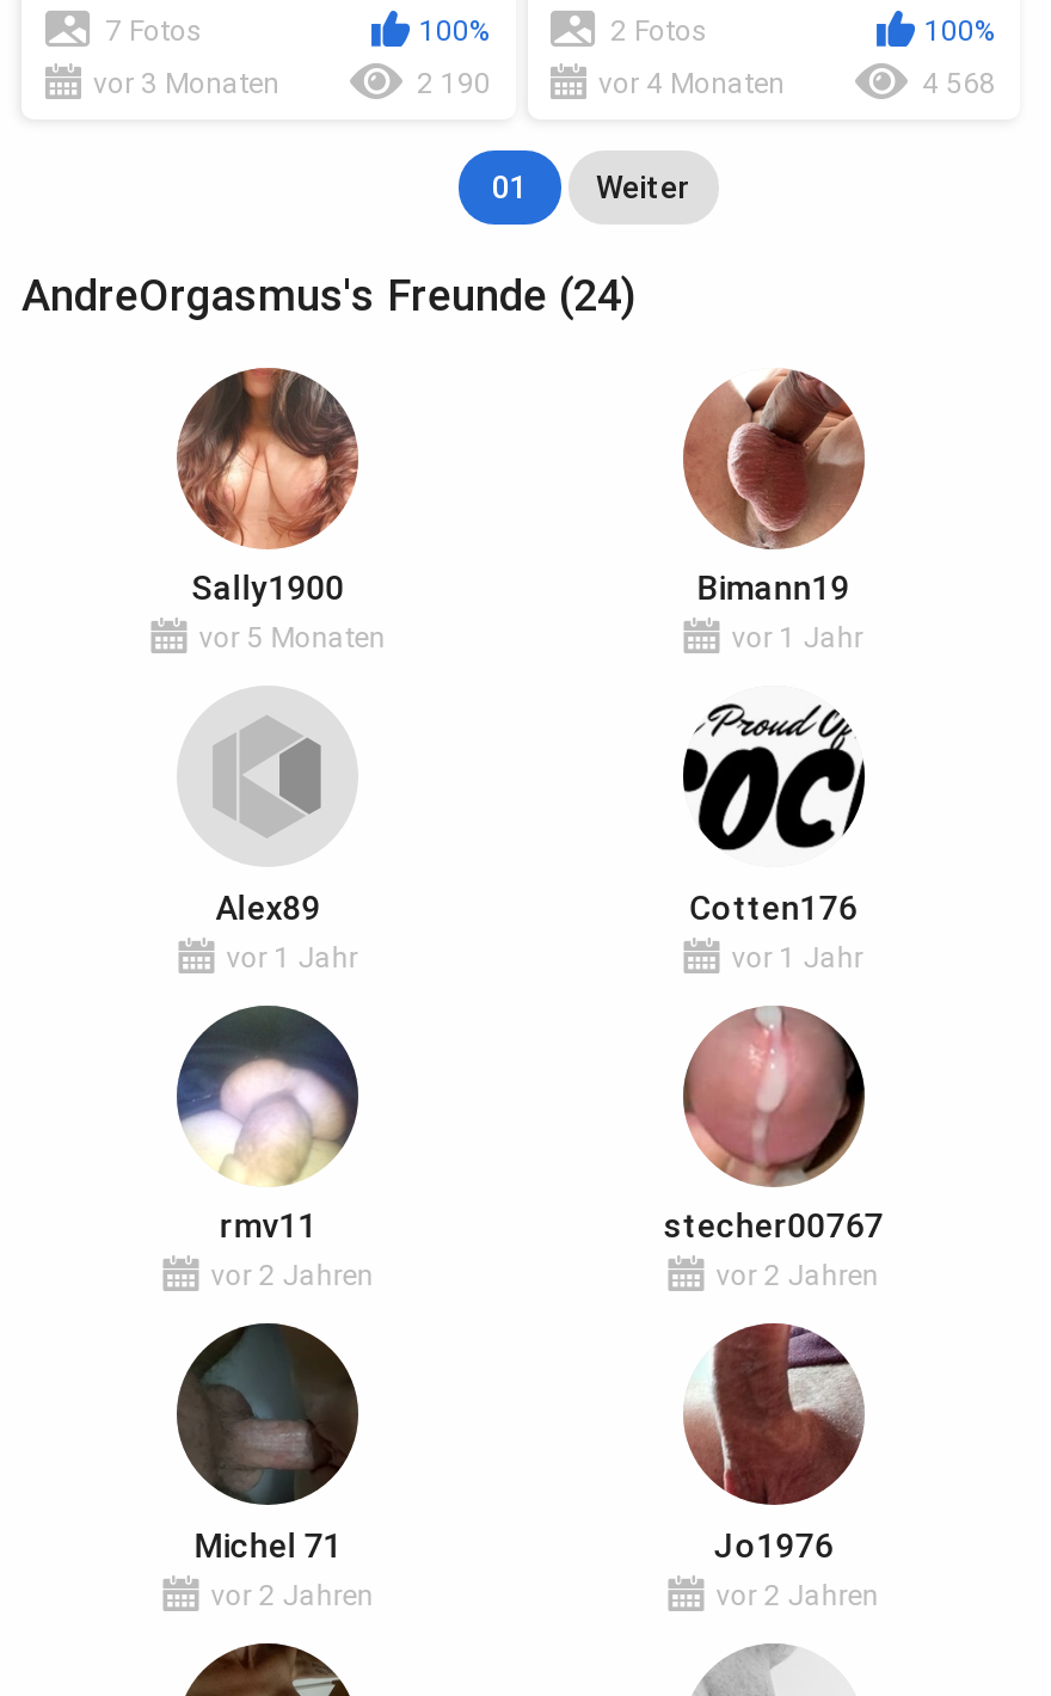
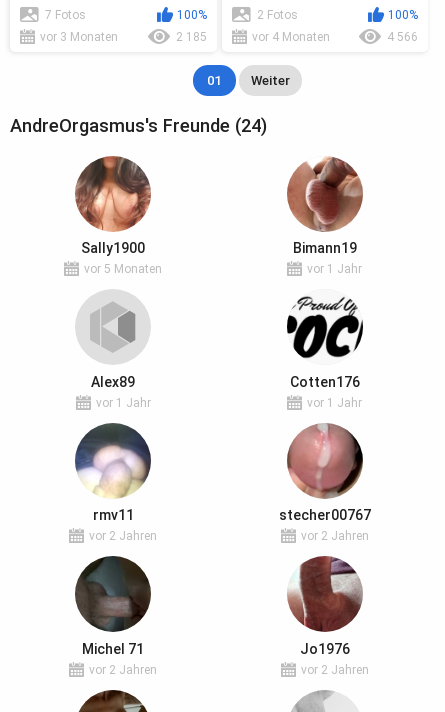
- 2 190
+ 2 185

- 4 568
+ 4 566
